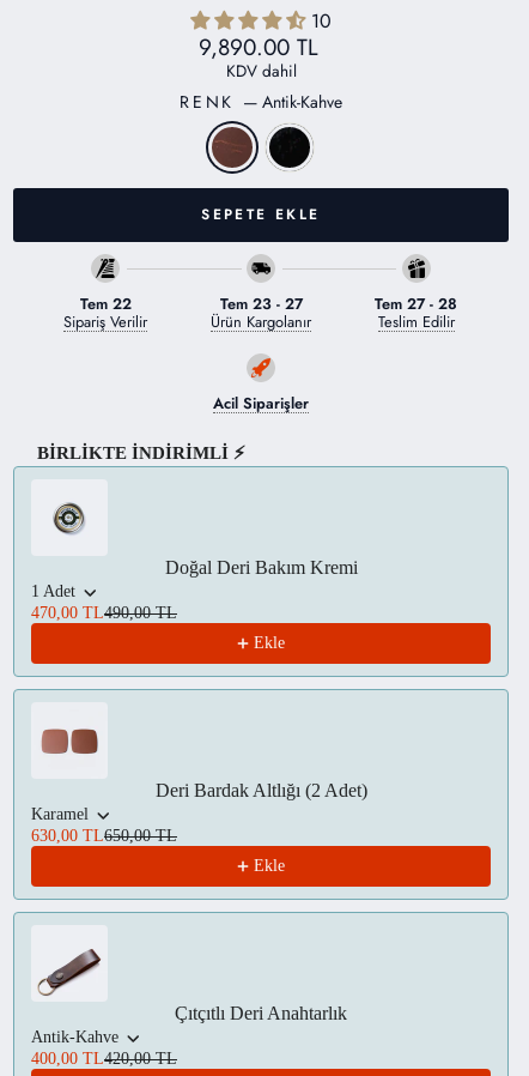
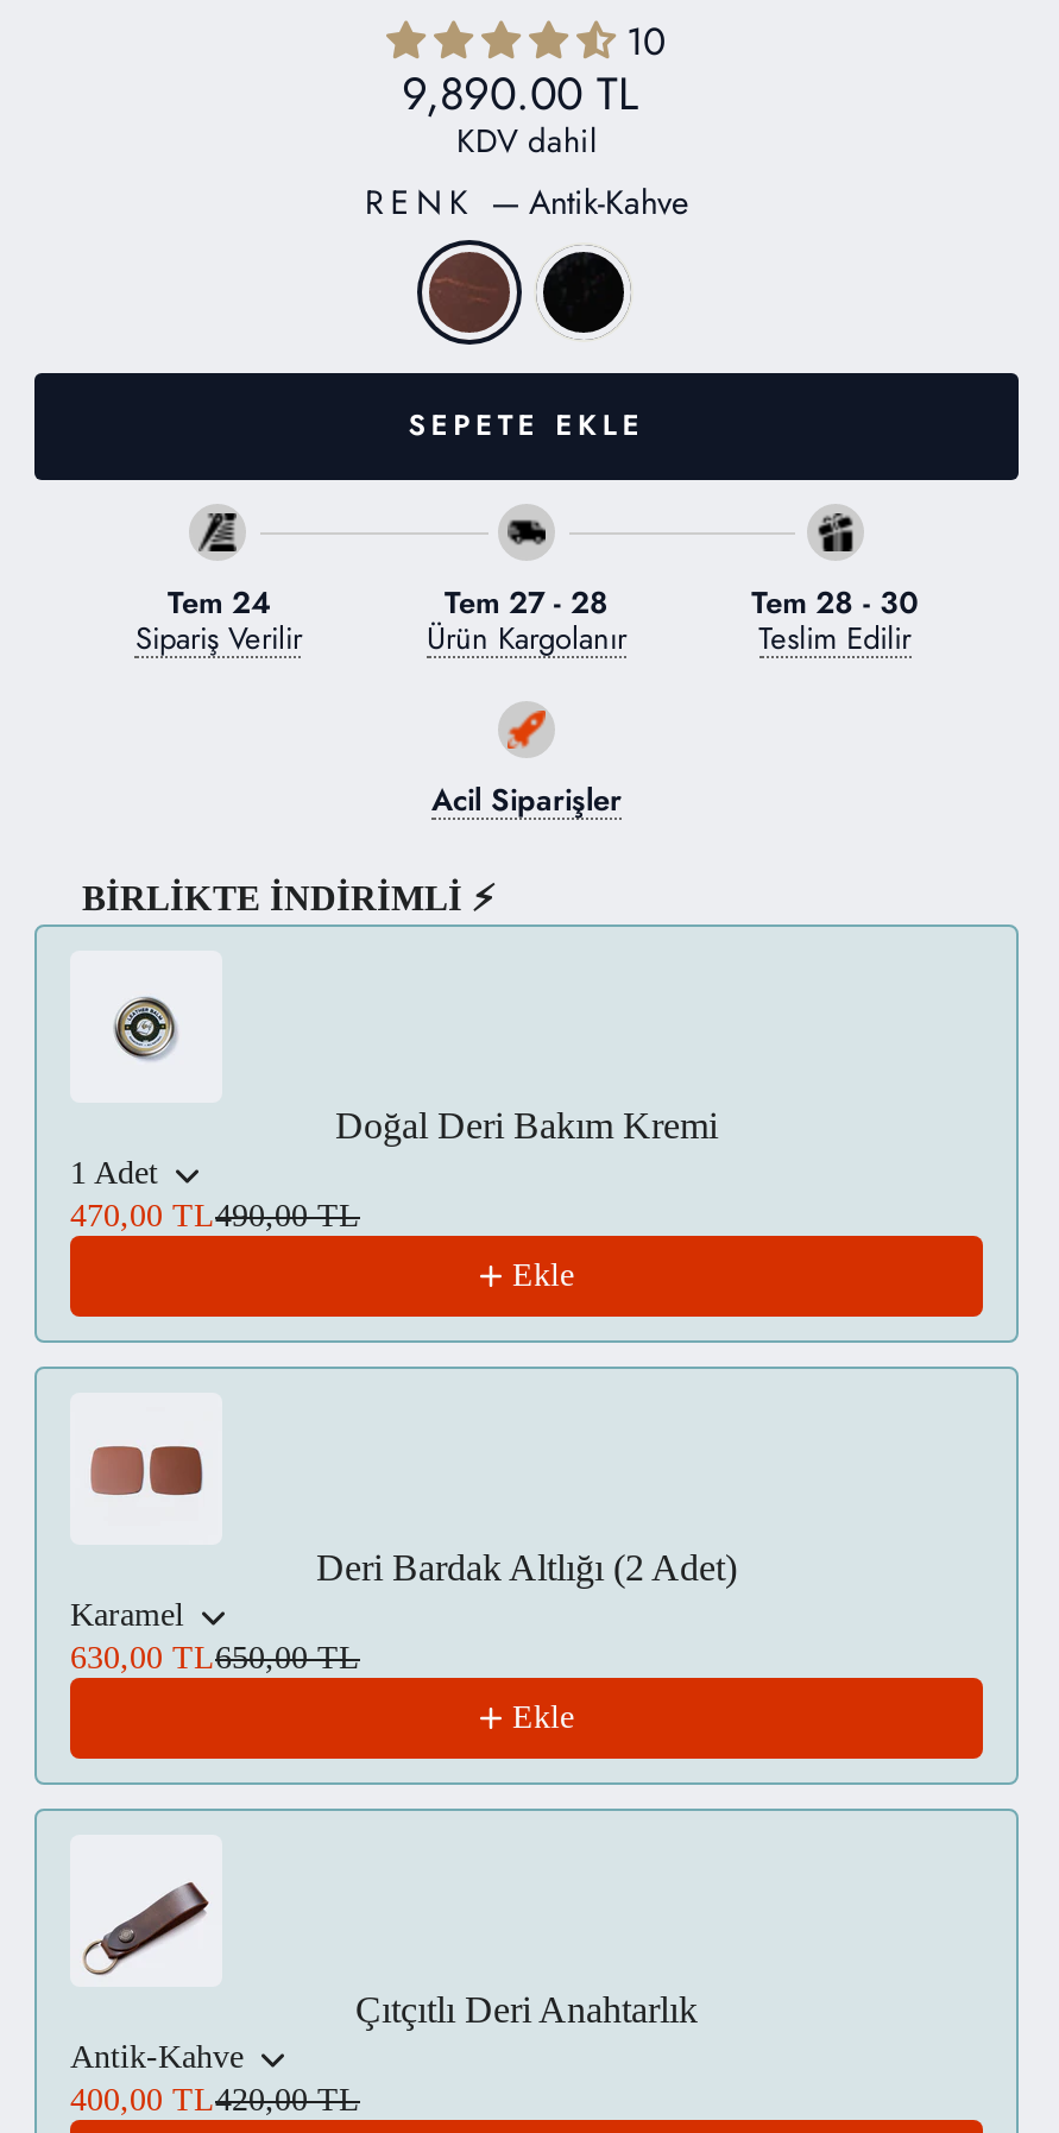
- Tem 22
+ Tem 24

- Tem 23 - 27
+ Tem 27 - 28

- Tem 27 - 28
+ Tem 28 - 30
